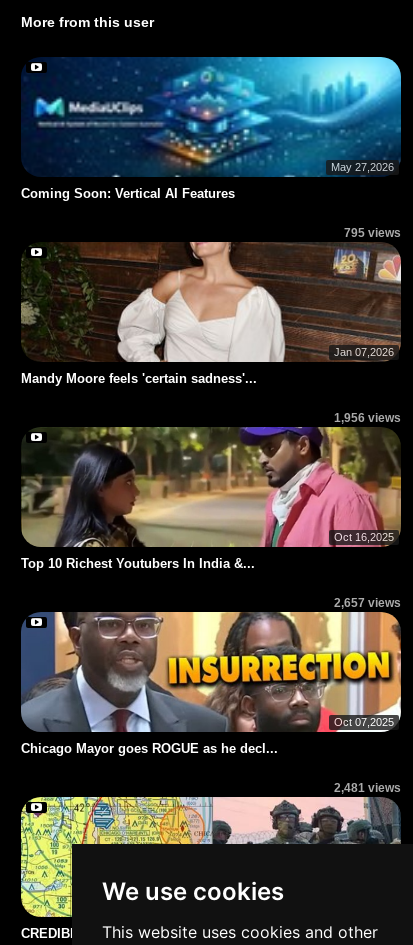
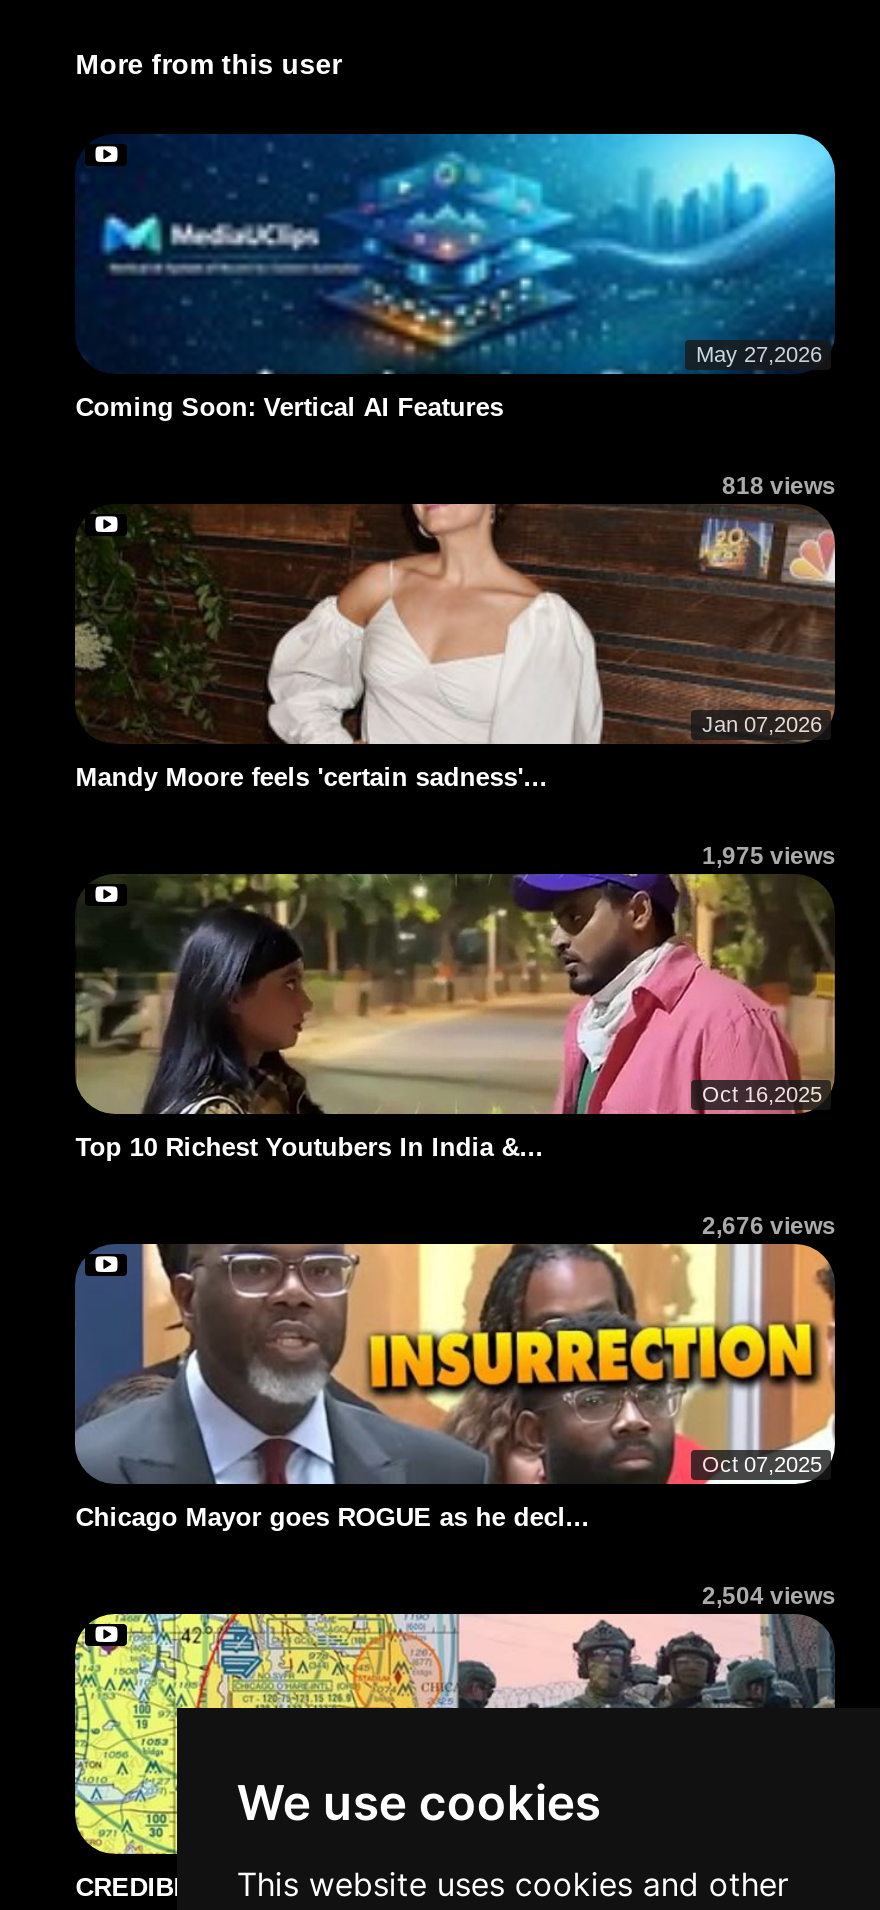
- 795 views
+ 818 views

- 1,956 views
+ 1,975 views

- 2,657 views
+ 2,676 views

- 2,481 views
+ 2,504 views
